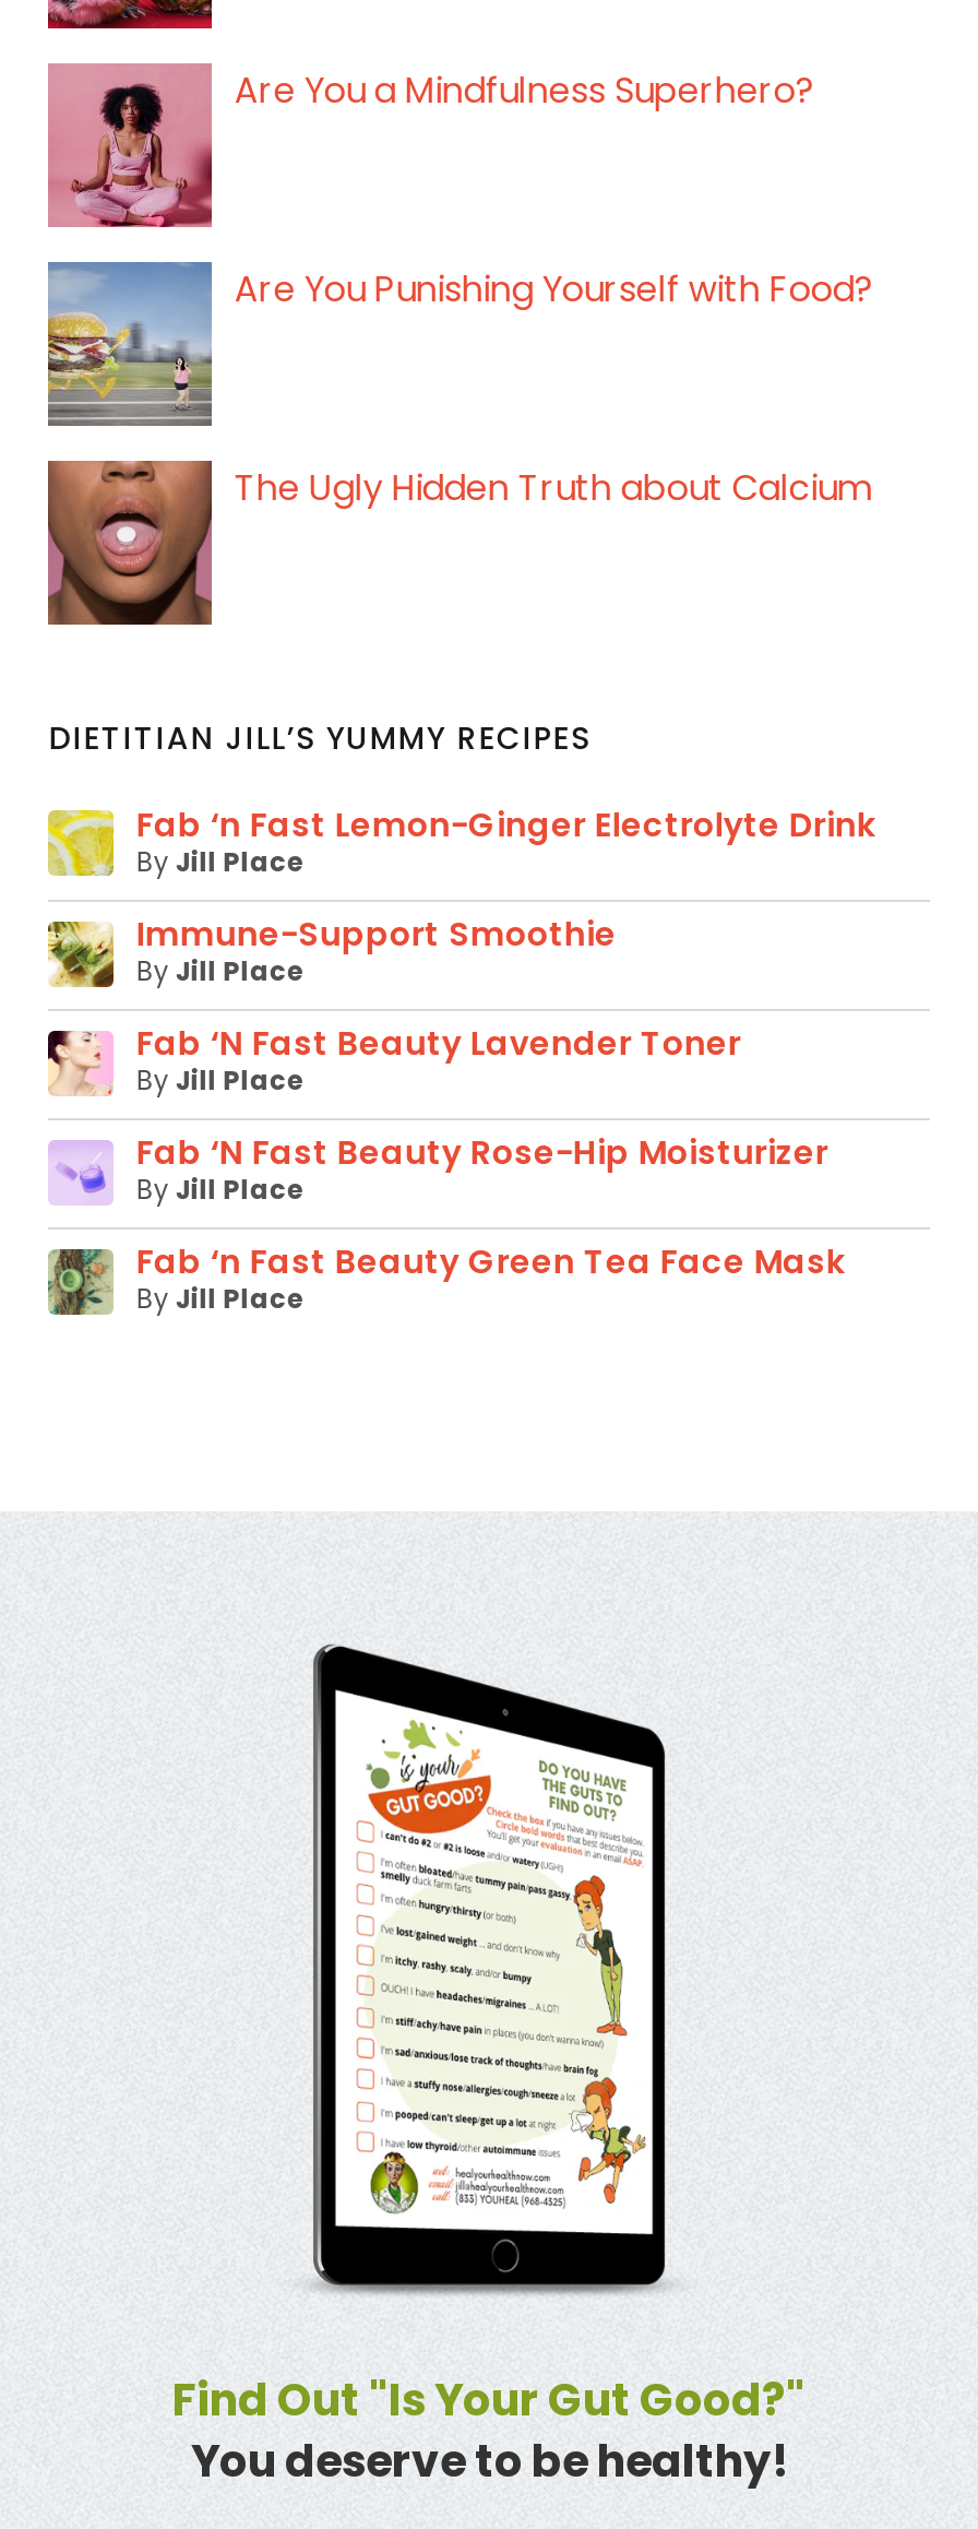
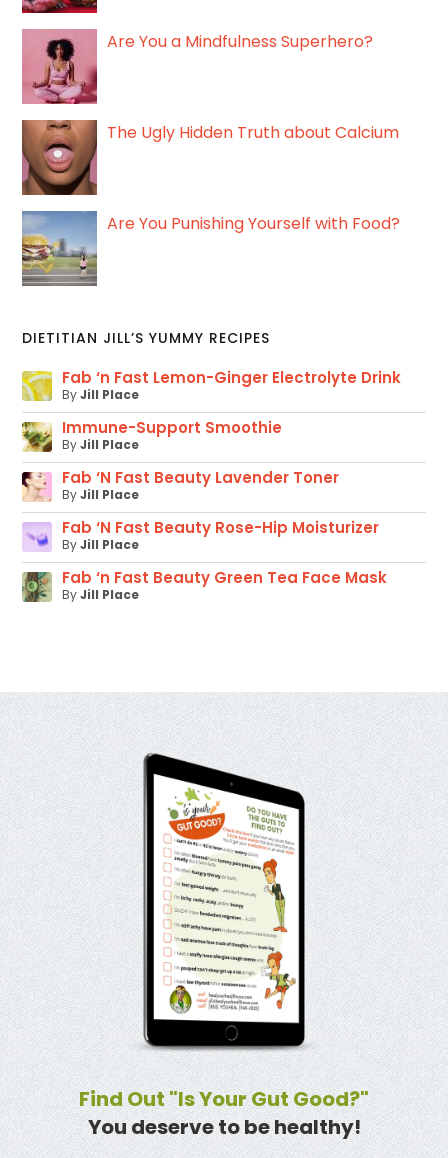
moved down: [image] | Are You Punishing Yourself with Food?

moved up: [image] | The Ugly Hidden Truth about Calcium
